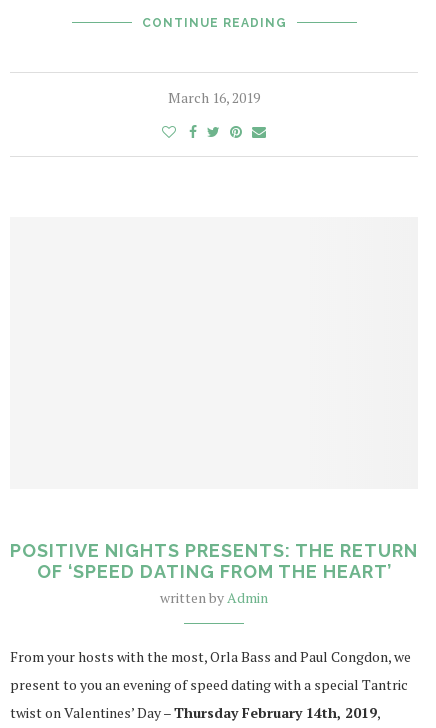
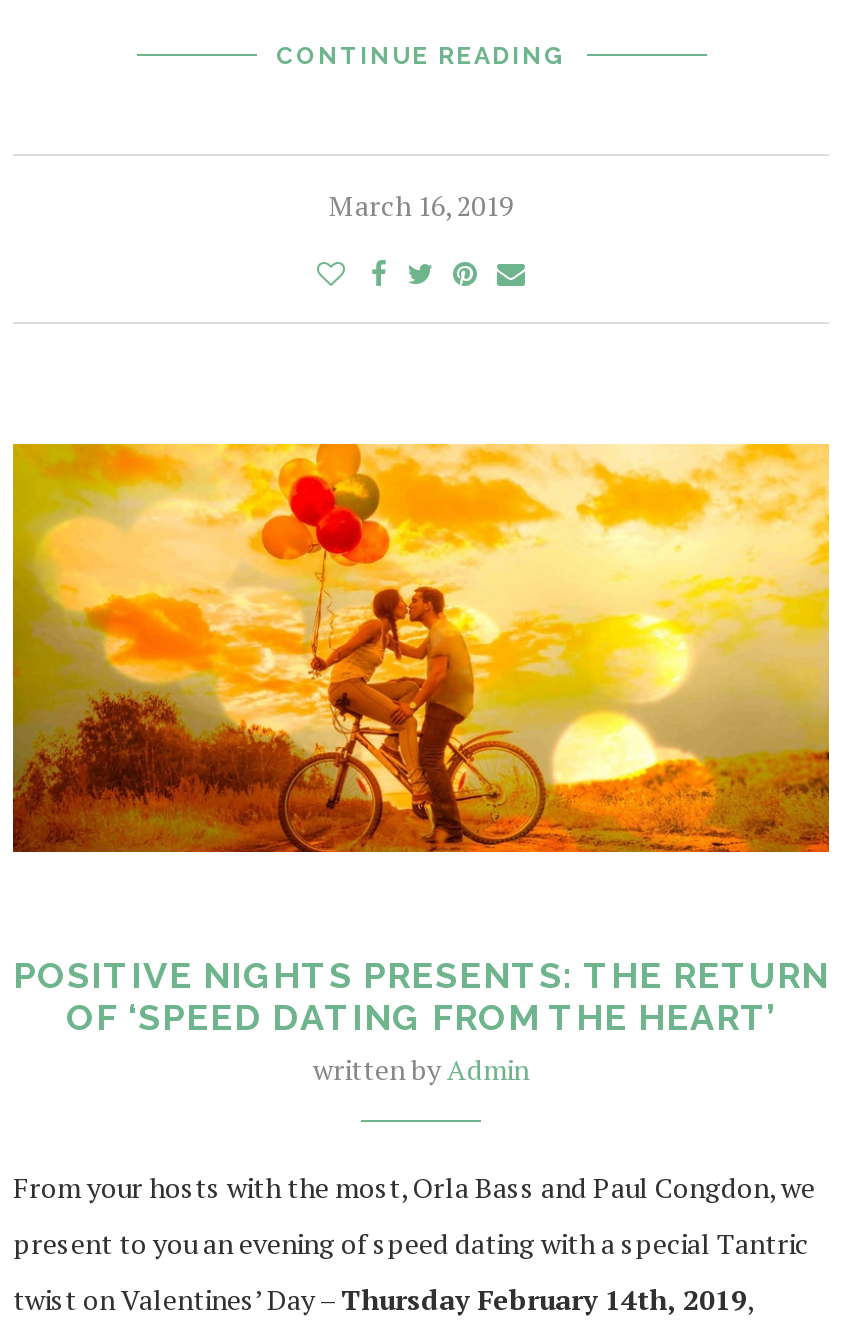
+ [image]
